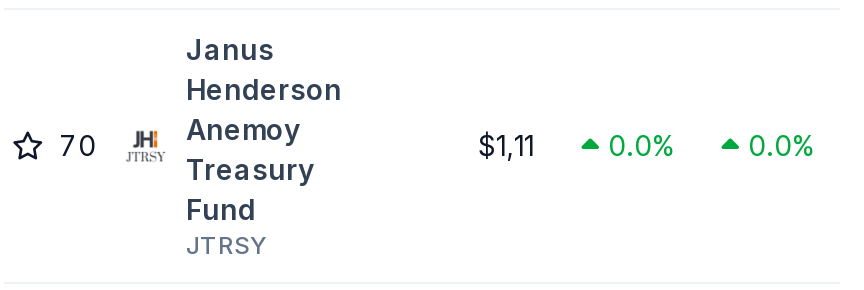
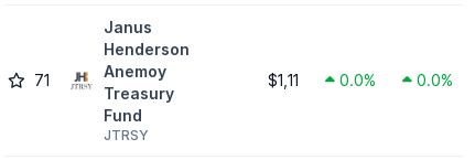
- 70
+ 71
